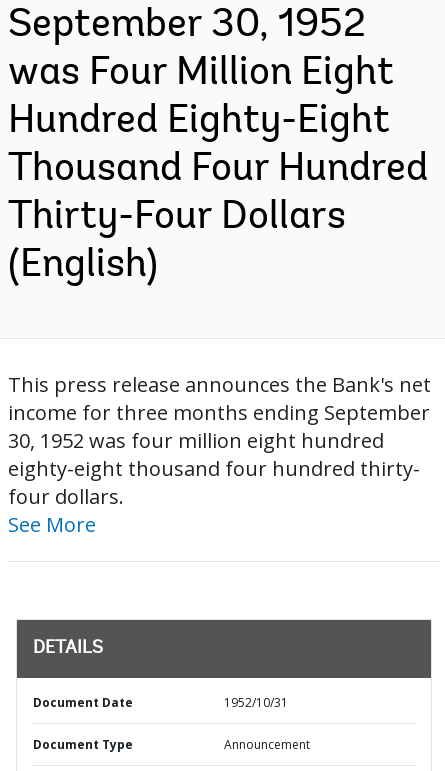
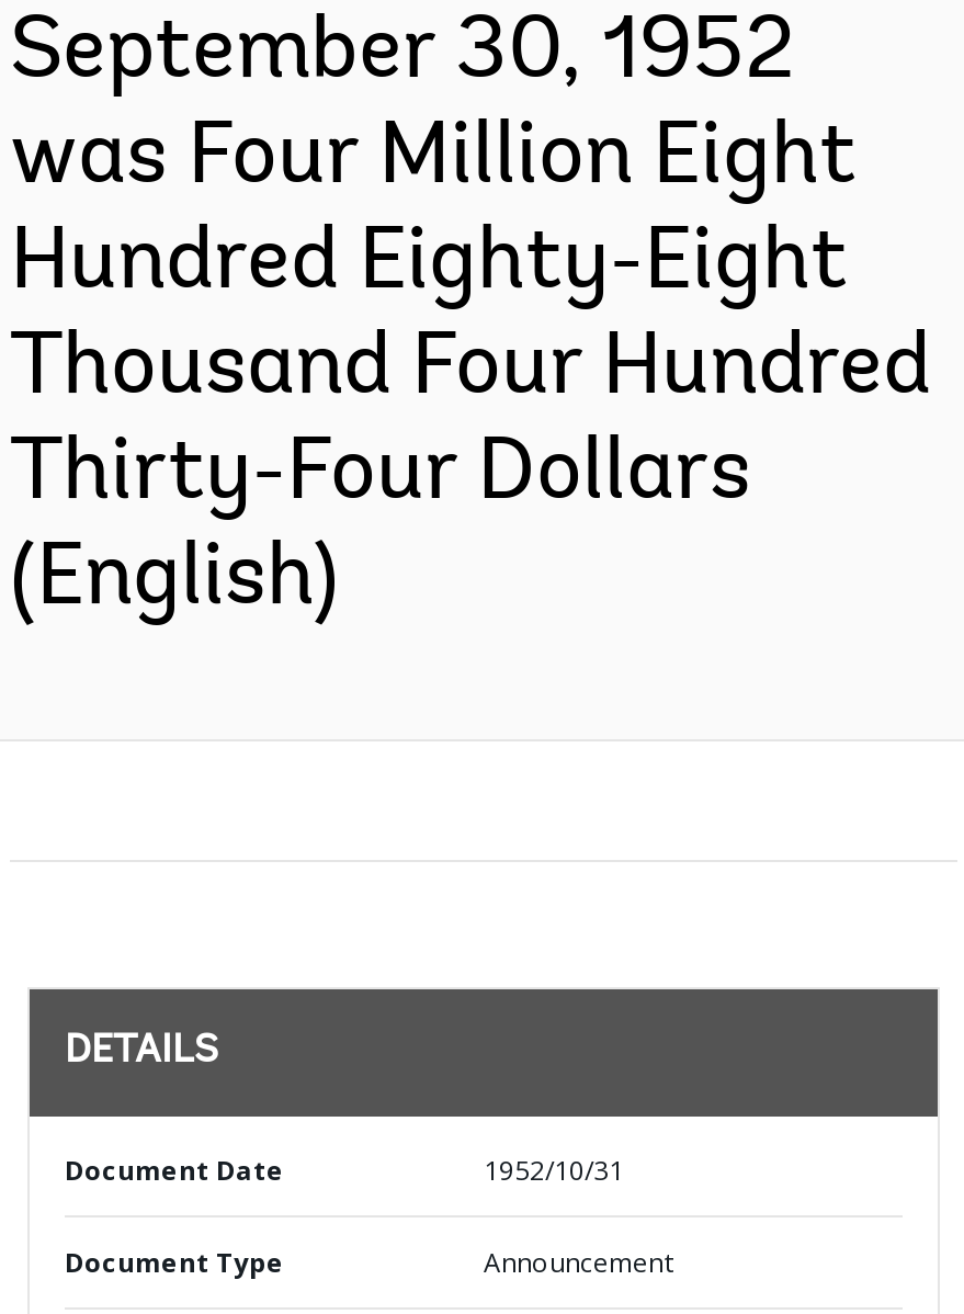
- This press release announces the Bank's net
- income for three months ending September
- 30, 1952 was four million eight hundred
- eighty-eight thousand four hundred thirty-
- four dollars.
- See More
